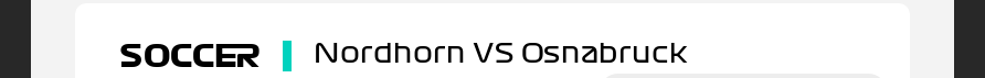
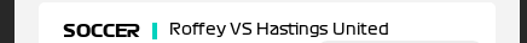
- Nordhorn VS Osnabruck
+ Roffey VS Hastings United
